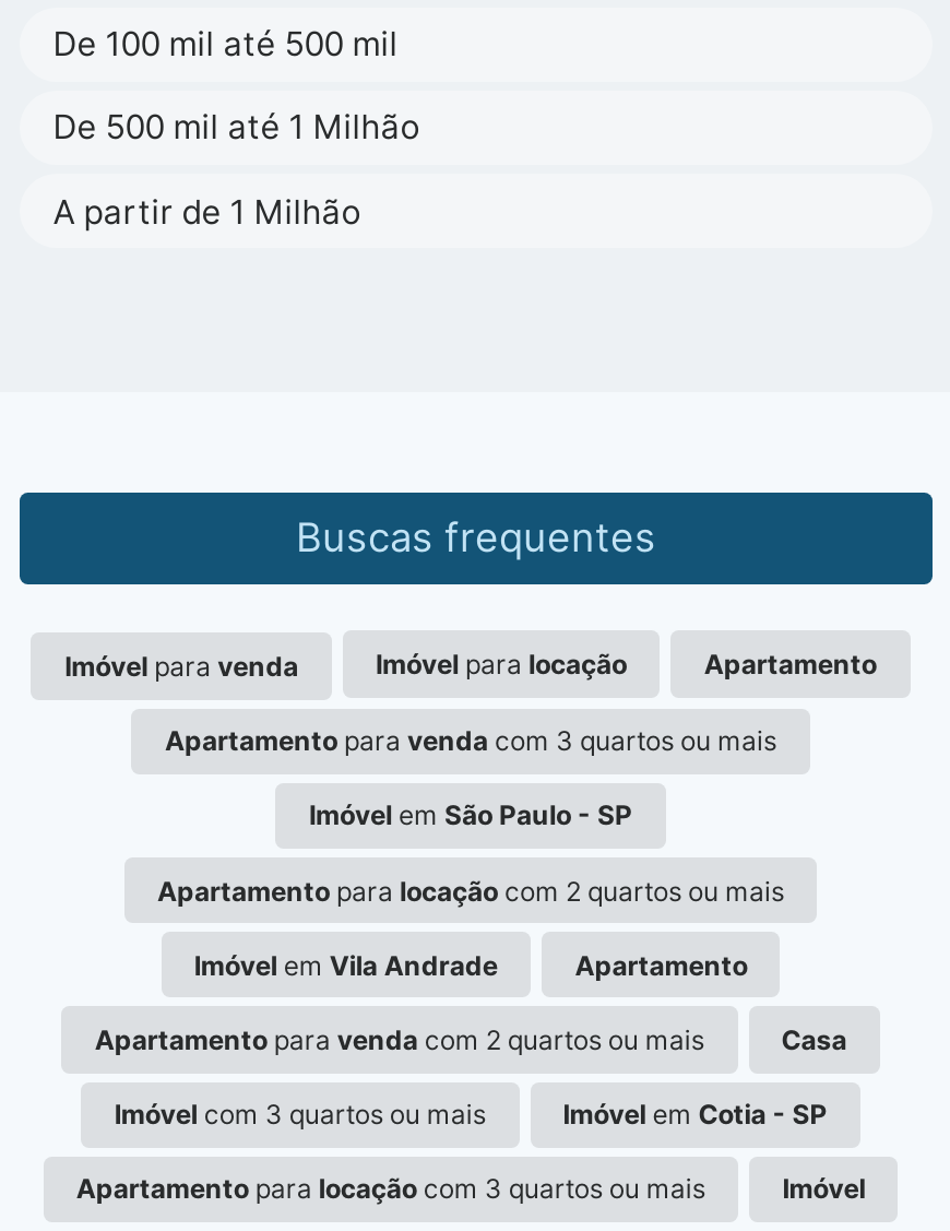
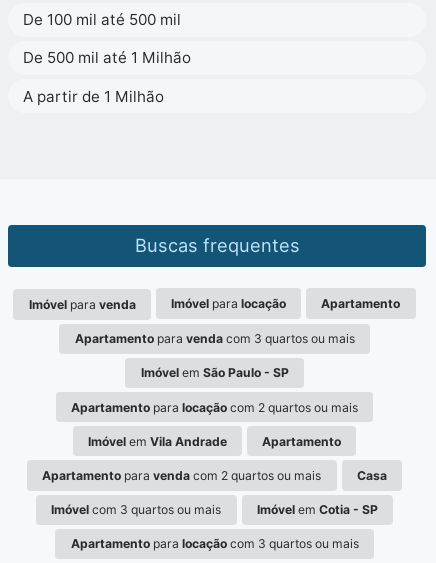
- Imóvel
